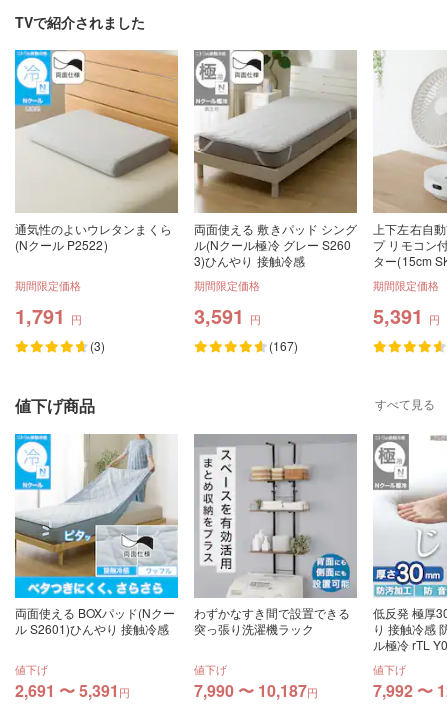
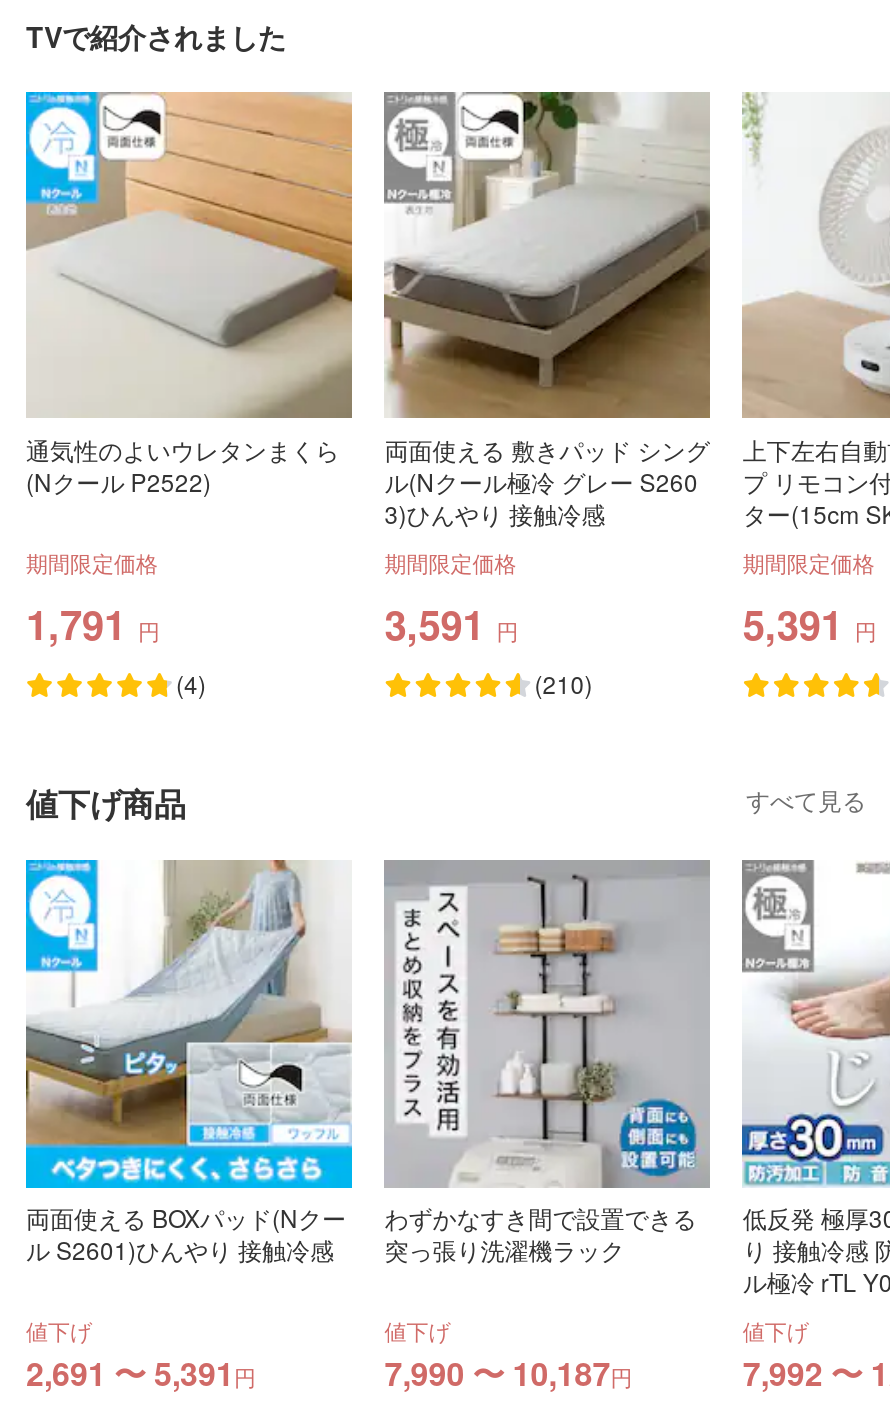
- (3)
+ (4)

- (167)
+ (210)
